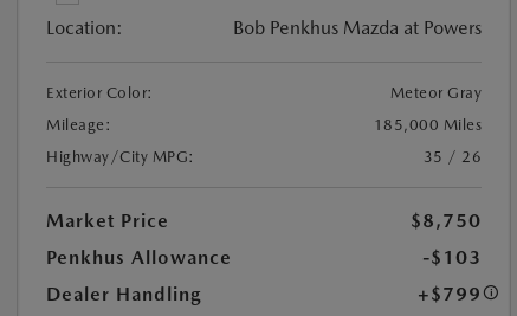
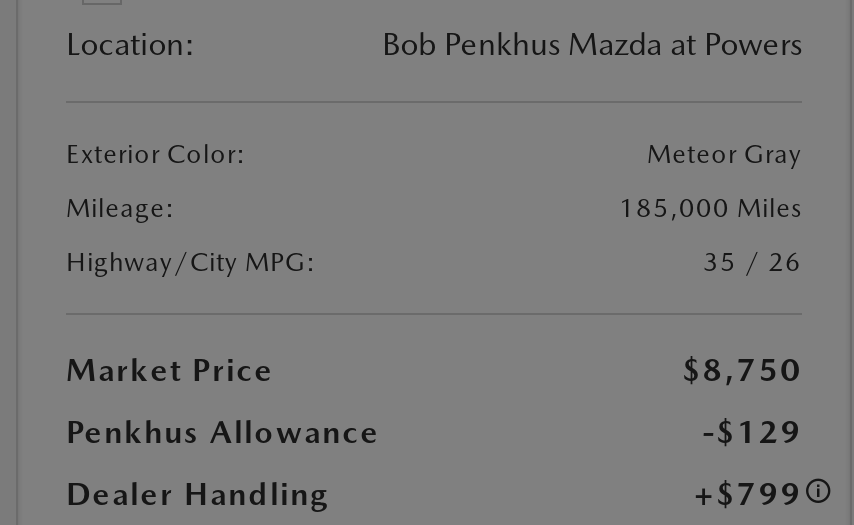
- -$103
+ -$129
